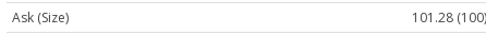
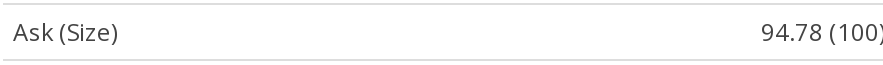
- 101.28 (100)
+ 94.78 (100)
